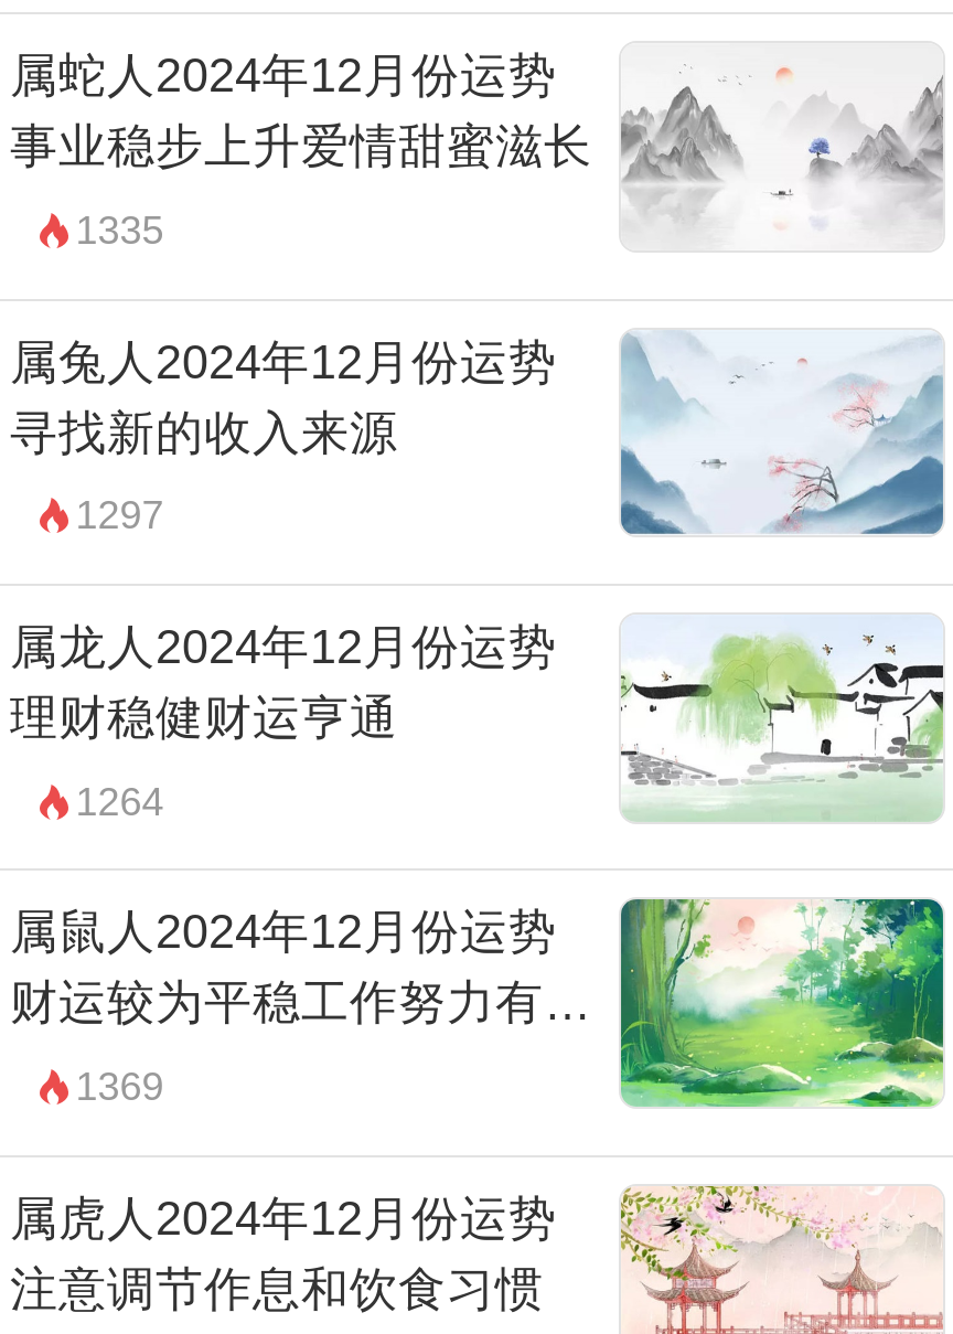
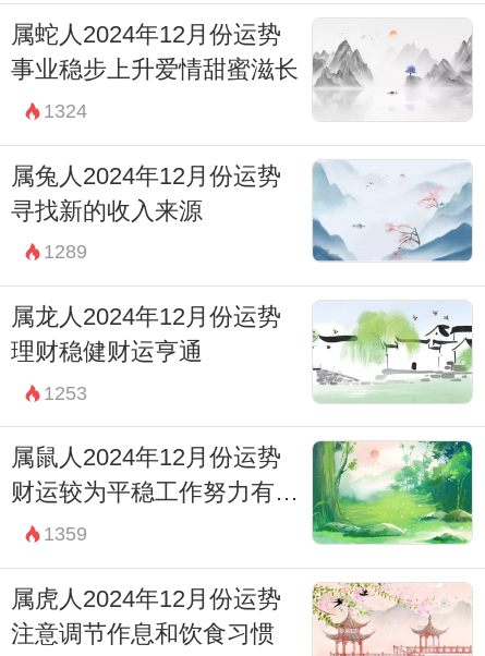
- 1335
+ 1324

- 1297
+ 1289

- 1264
+ 1253

- 报 1369
+ 报 1359
